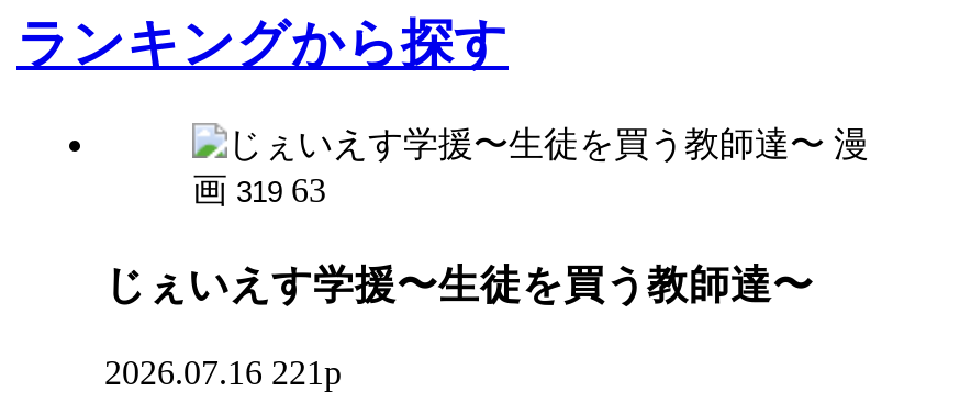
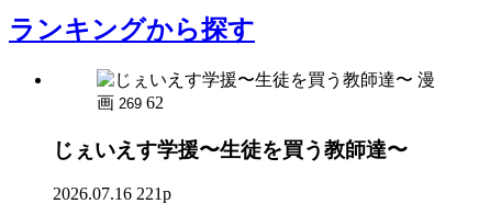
- 画 319 63
+ 画 269 62
